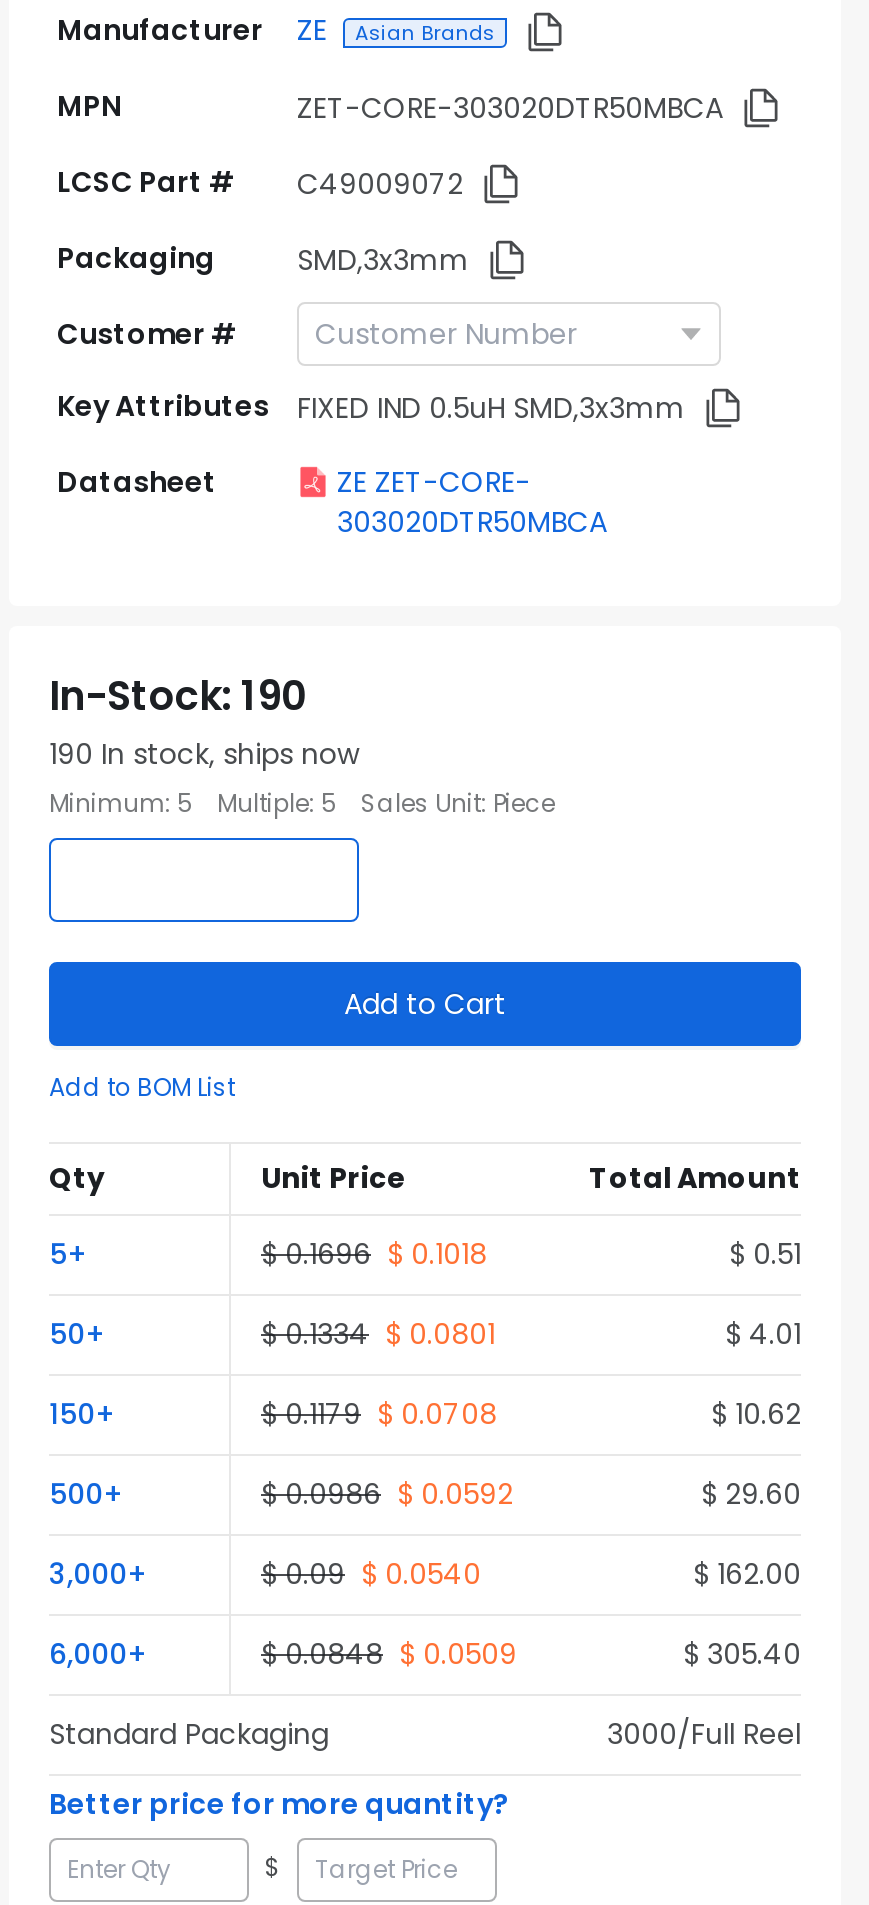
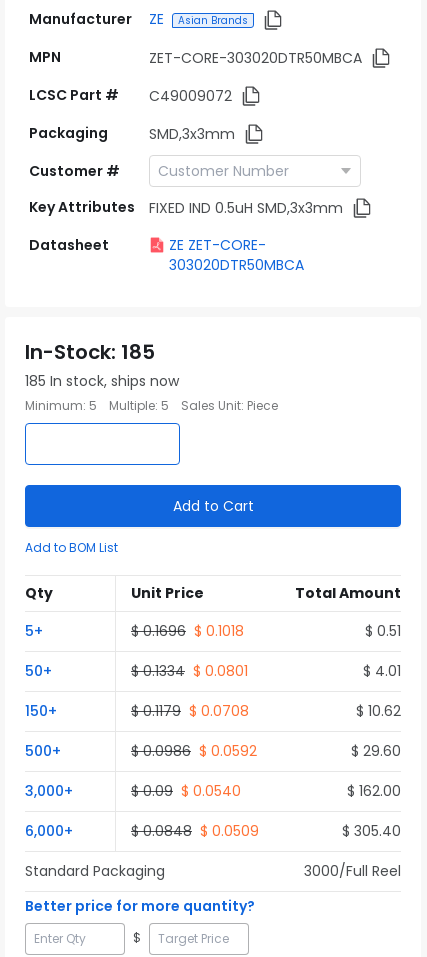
- In-Stock: 190
+ In-Stock: 185

- 190 In stock, ships now
+ 185 In stock, ships now
